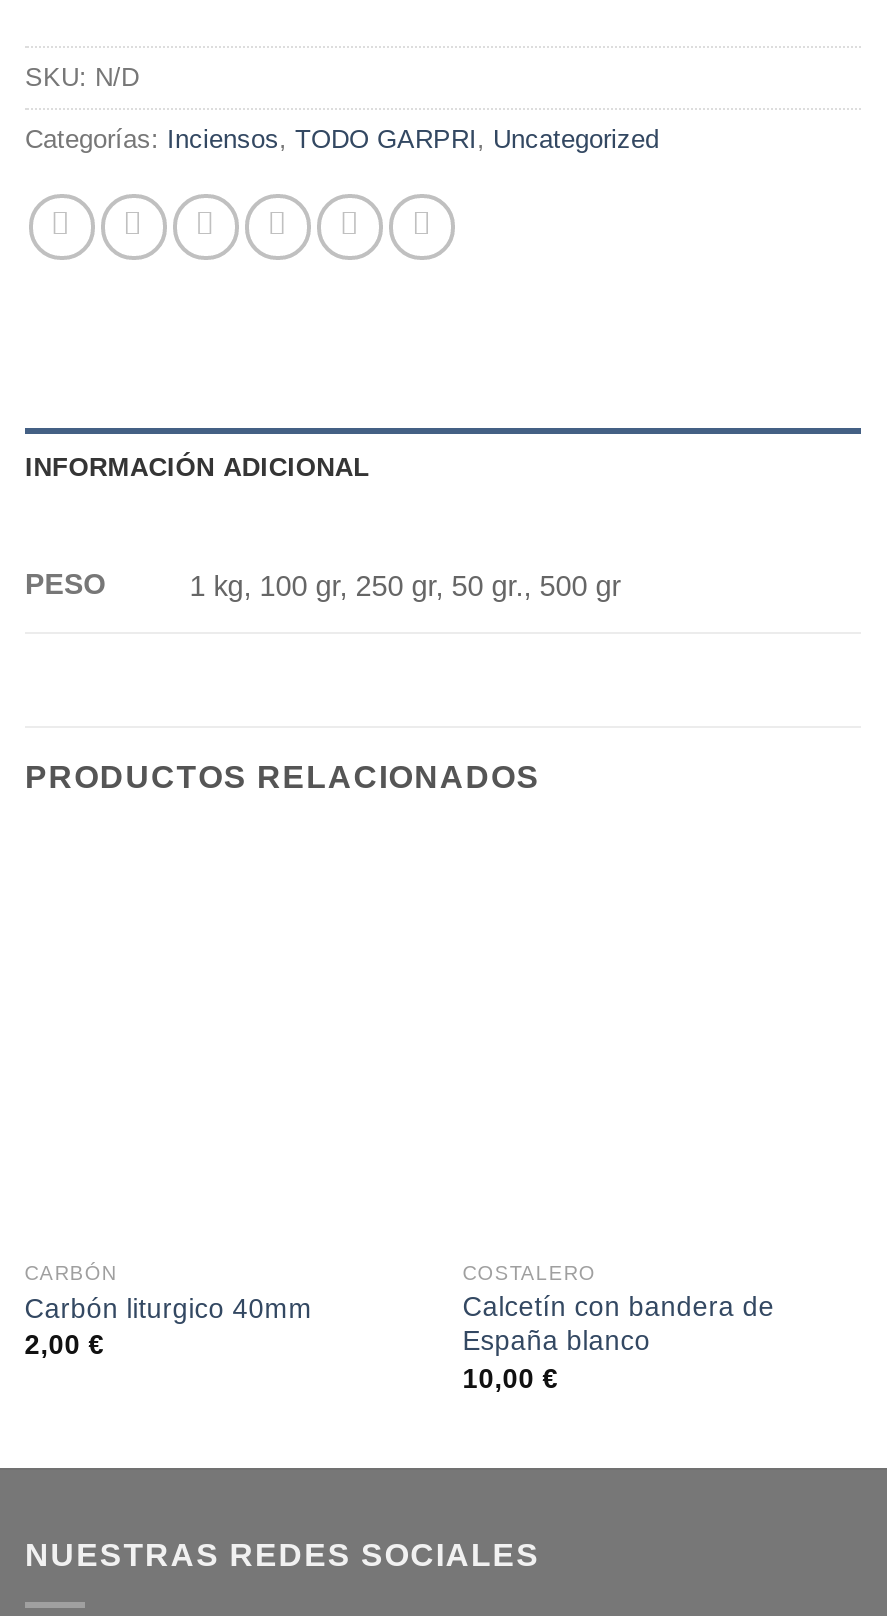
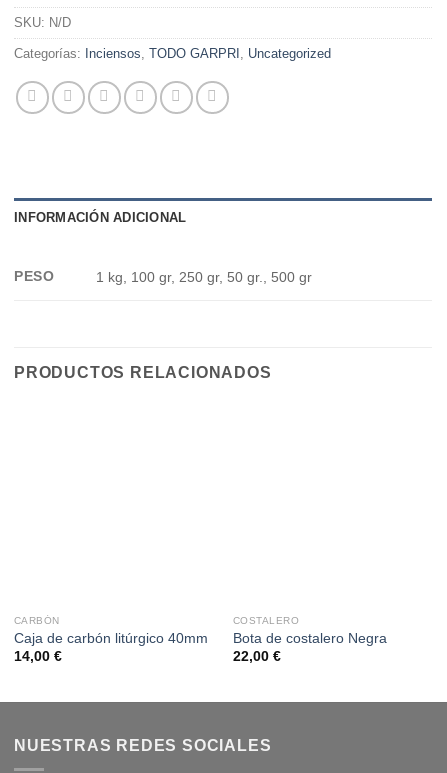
- Carbón liturgico 40mm
- 2,00 €
+ Caja de carbón litúrgico 40mm
+ 14,00 €

- Calcetín con bandera de
- España blanco
- 10,00 €
+ Bota de costalero Negra
+ 22,00 €
